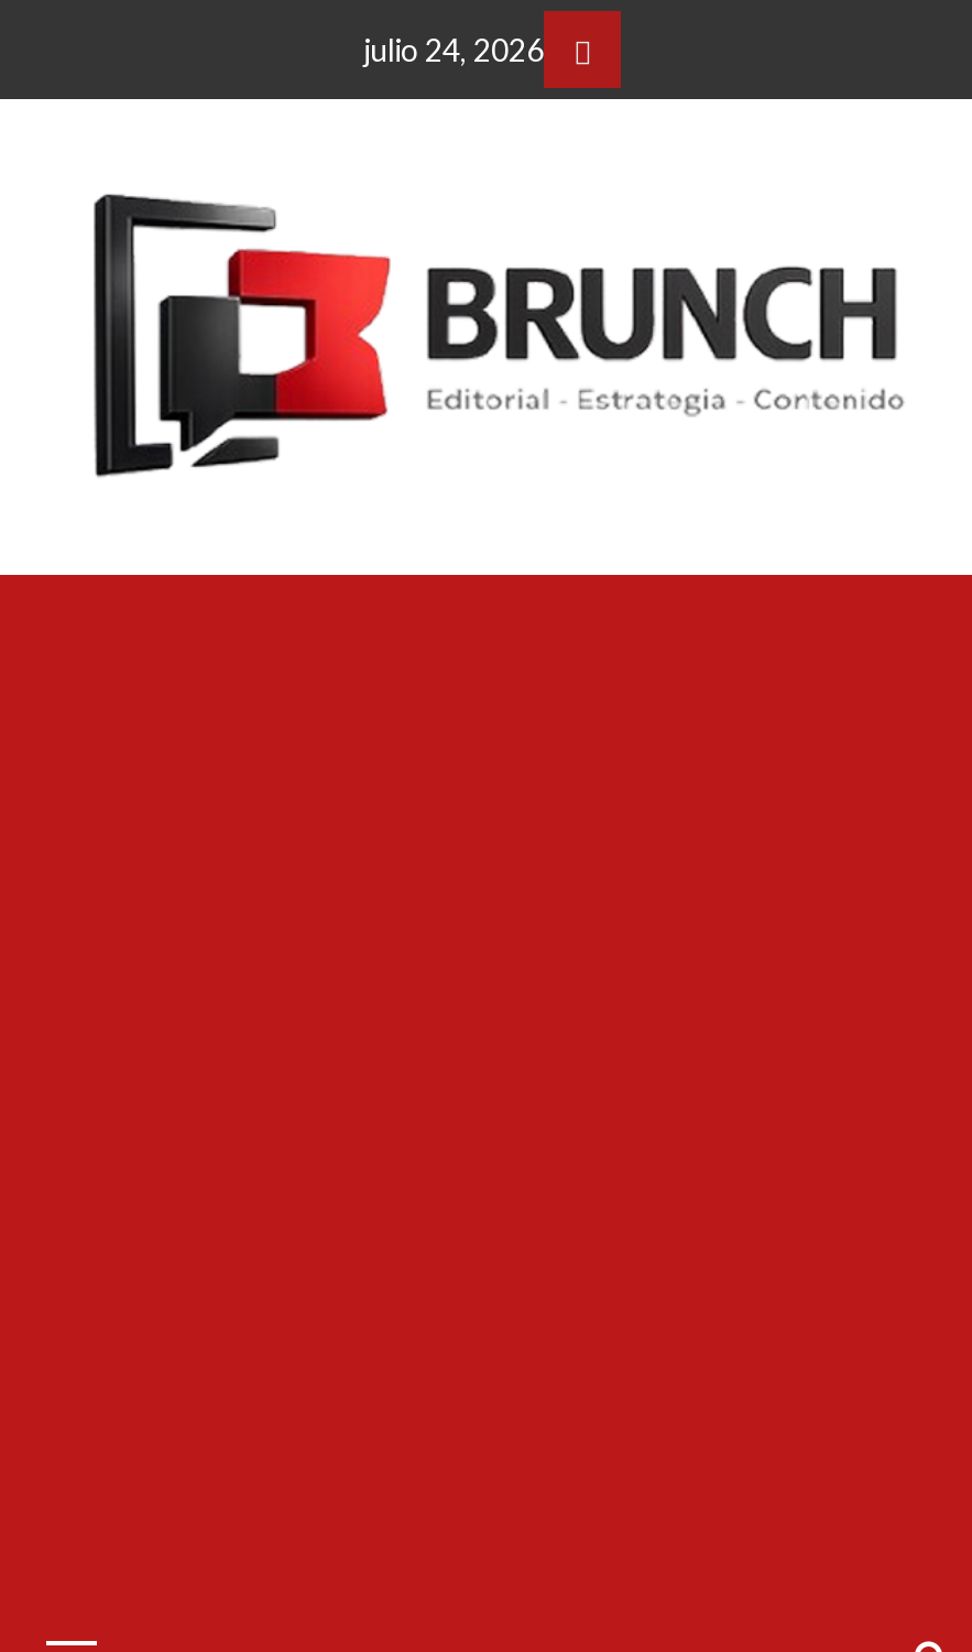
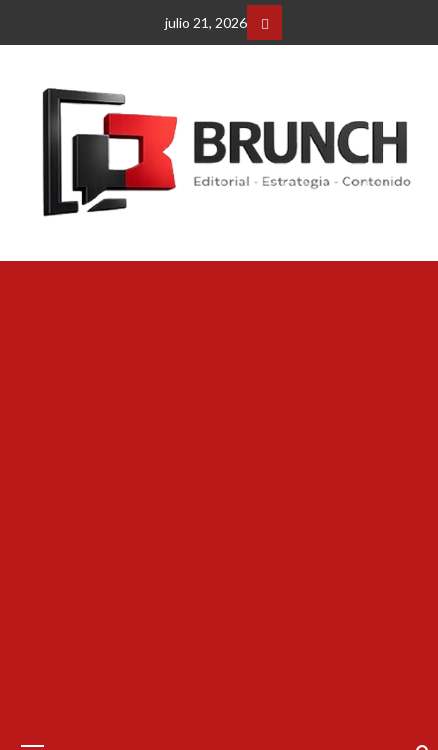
- julio 24, 2026
+ julio 21, 2026
